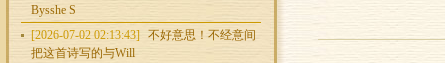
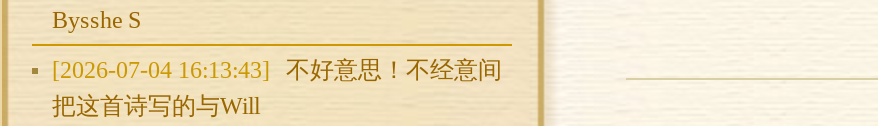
- [2026-07-02 02:13:43] 不好意思！不经意间
+ [2026-07-04 16:13:43] 不好意思！不经意间
